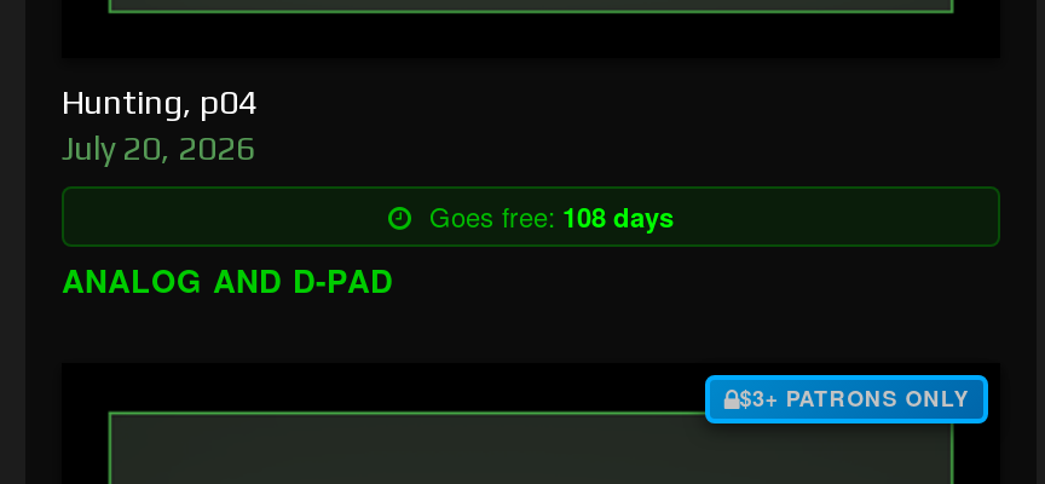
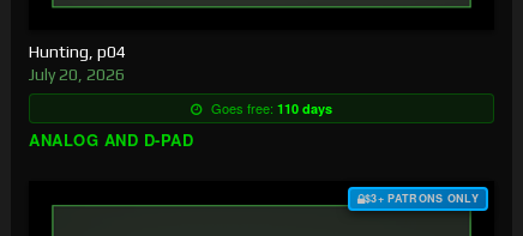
- Goes free: 108 days
+ Goes free: 110 days
